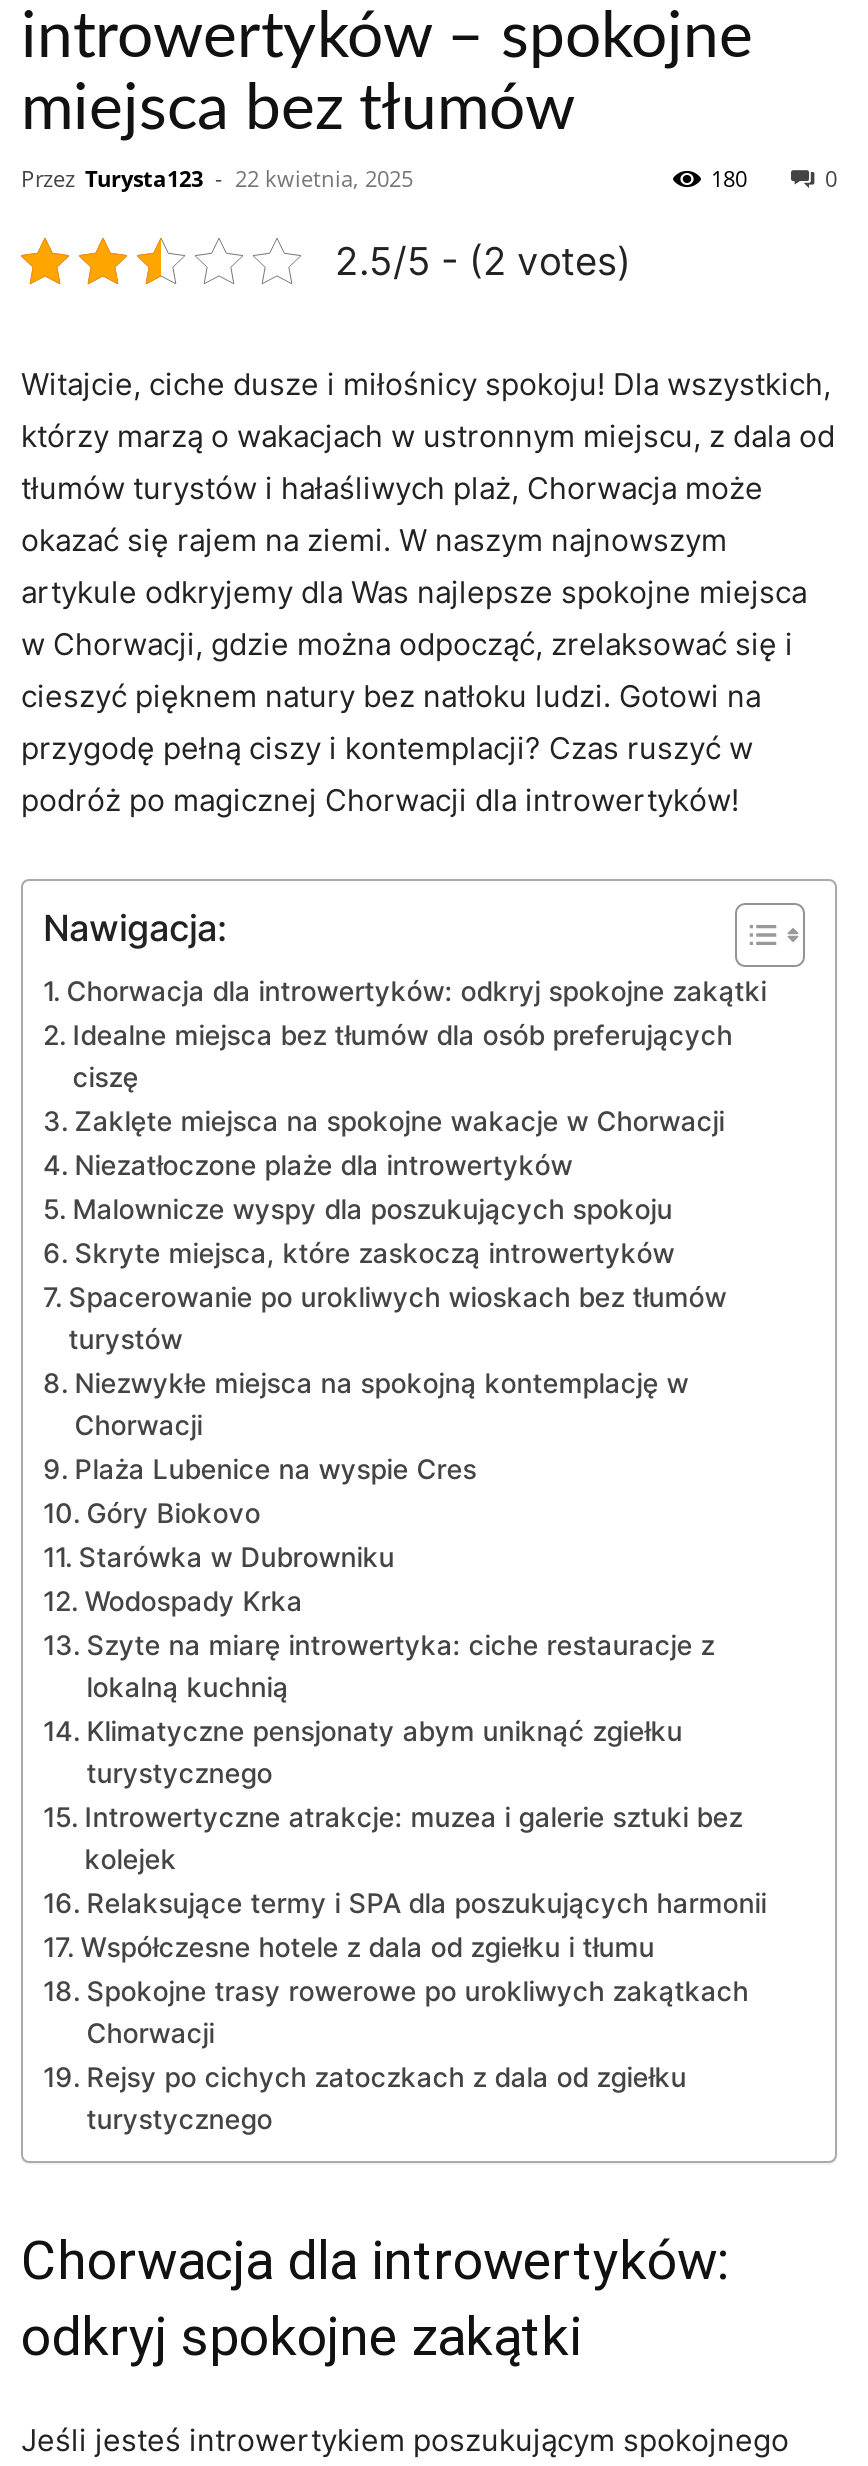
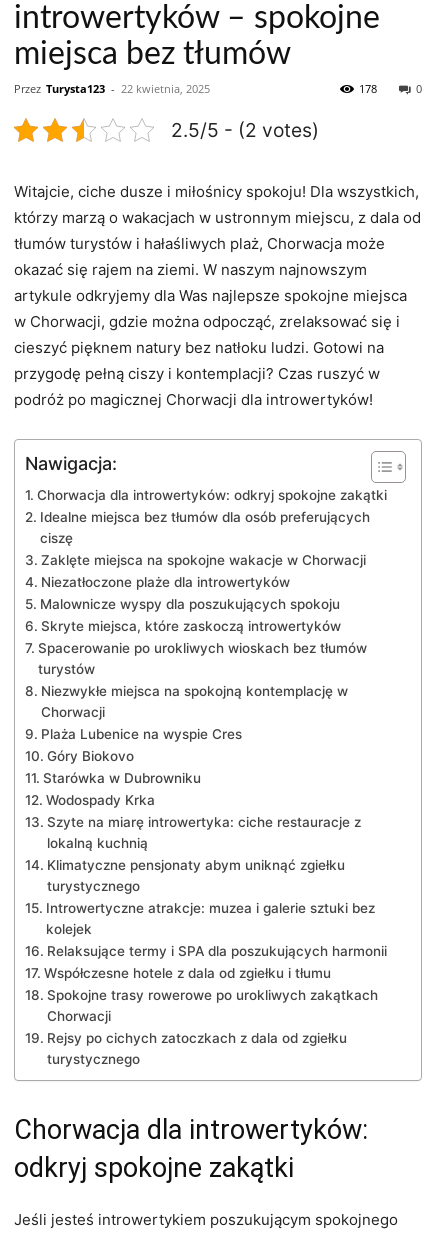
- 180
+ 178
